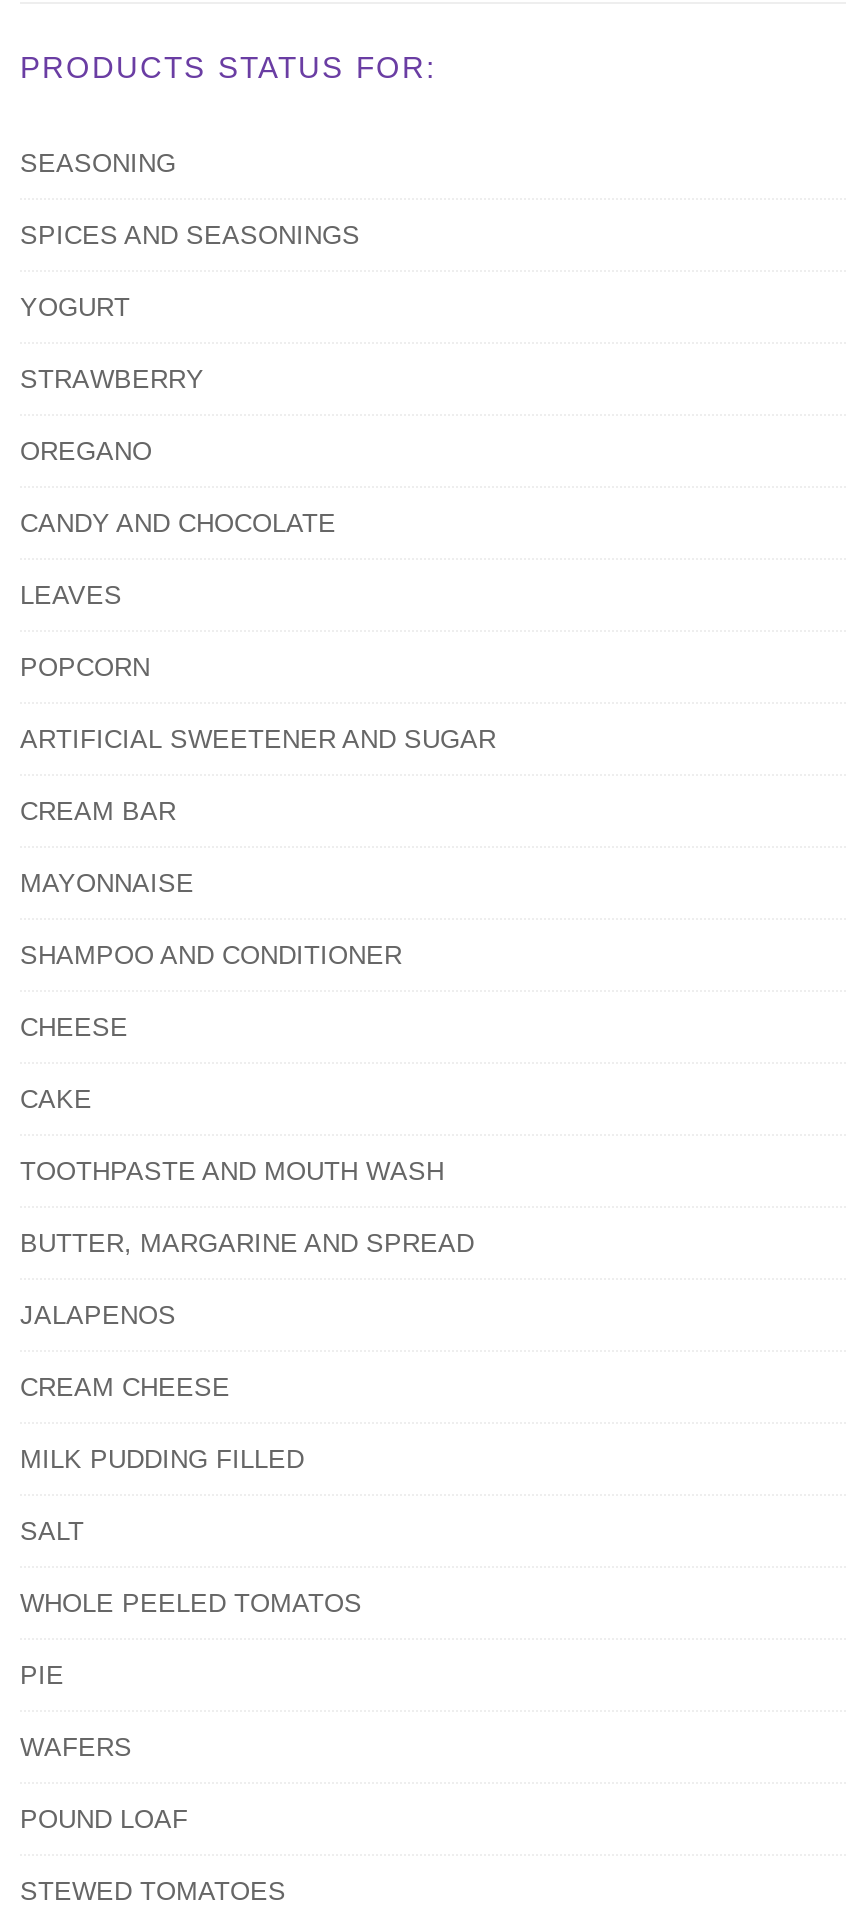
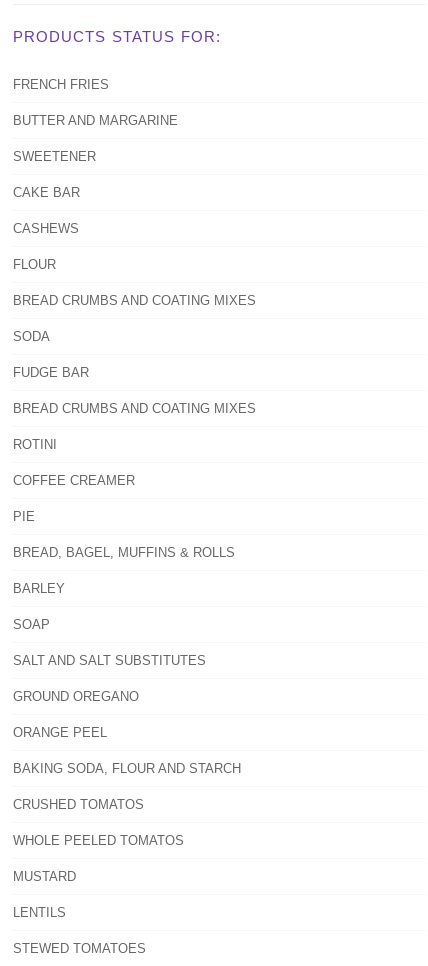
- SEASONING
- SPICES AND SEASONINGS
- YOGURT
- STRAWBERRY
- OREGANO
- CANDY AND CHOCOLATE
- LEAVES
- POPCORN
- ARTIFICIAL SWEETENER AND SUGAR
- CREAM BAR
- MAYONNAISE
- SHAMPOO AND CONDITIONER
- CHEESE
- CAKE
- TOOTHPASTE AND MOUTH WASH
- BUTTER, MARGARINE AND SPREAD
- JALAPENOS
- CREAM CHEESE
- MILK PUDDING FILLED
- SALT
+ FRENCH FRIES
+ BUTTER AND MARGARINE
+ SWEETENER
+ CAKE BAR
+ CASHEWS
+ FLOUR
+ BREAD CRUMBS AND COATING MIXES
+ SODA
+ FUDGE BAR
+ BREAD CRUMBS AND COATING MIXES
+ ROTINI
+ COFFEE CREAMER

moved down: WHOLE PEELED TOMATOS

moved up: PIE

- WAFERS
- POUND LOAF
+ BREAD, BAGEL, MUFFINS & ROLLS
+ BARLEY
+ SOAP
+ SALT AND SALT SUBSTITUTES
+ GROUND OREGANO
+ ORANGE PEEL
+ BAKING SODA, FLOUR AND STARCH
+ CRUSHED TOMATOS
+ MUSTARD
+ LENTILS
